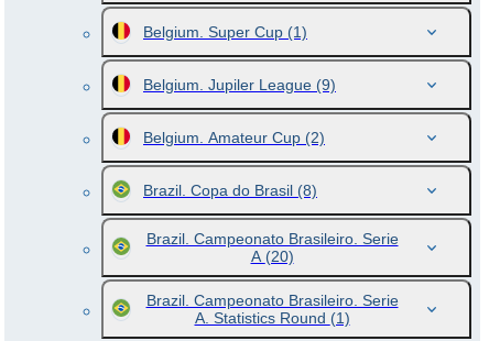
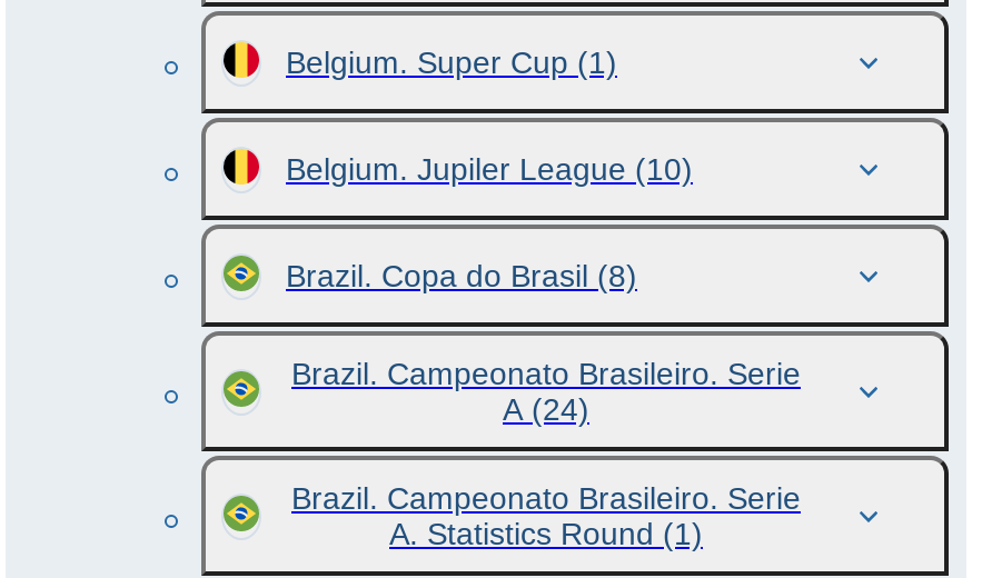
- Belgium. Jupiler League (9)
- Belgium. Amateur Cup (2)
+ Belgium. Jupiler League (10)

- A (20)
+ A (24)
